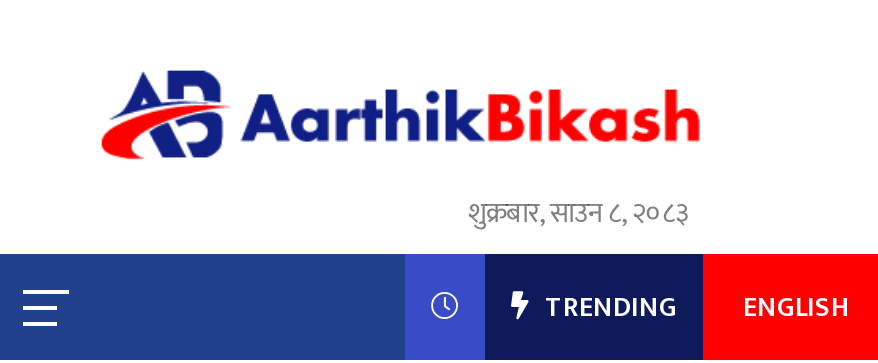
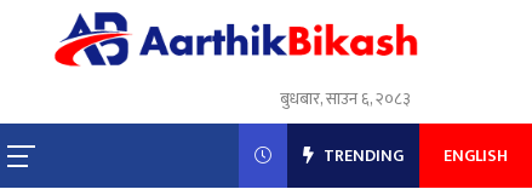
- शुक्रबार, साउन ८, २०८३
+ बुधबार, साउन ६, २०८३
